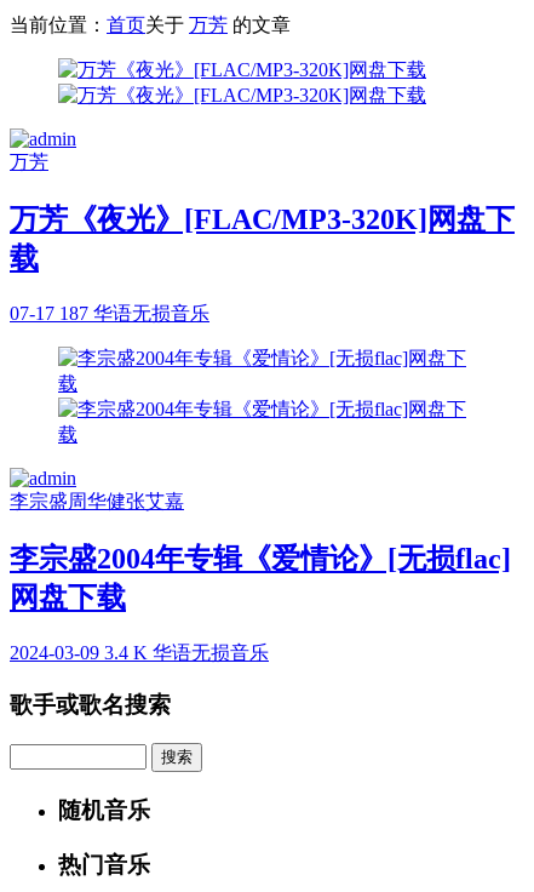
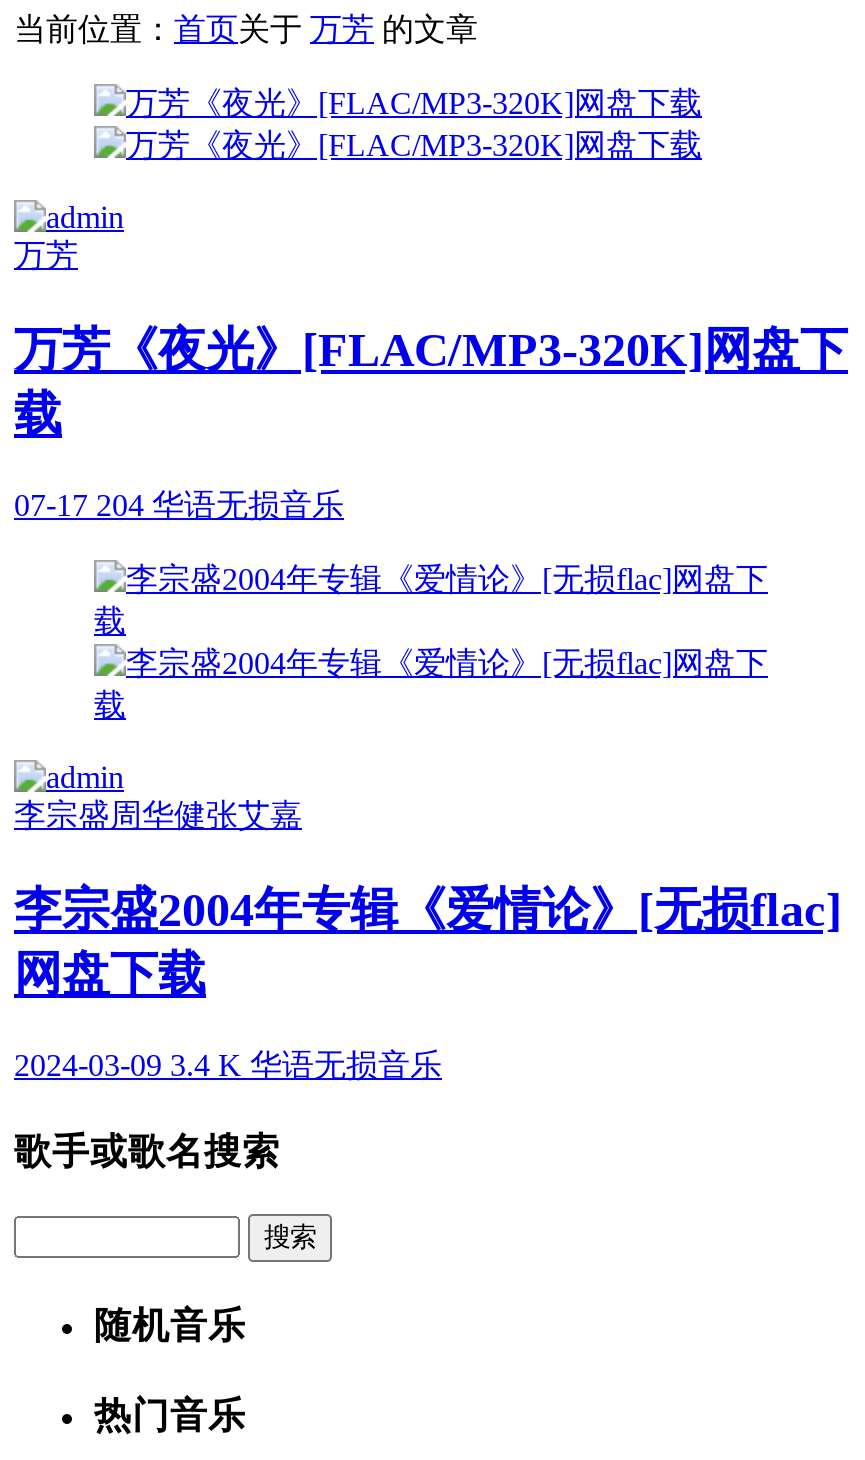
- 07-17 187 华语无损音乐
+ 07-17 204 华语无损音乐
